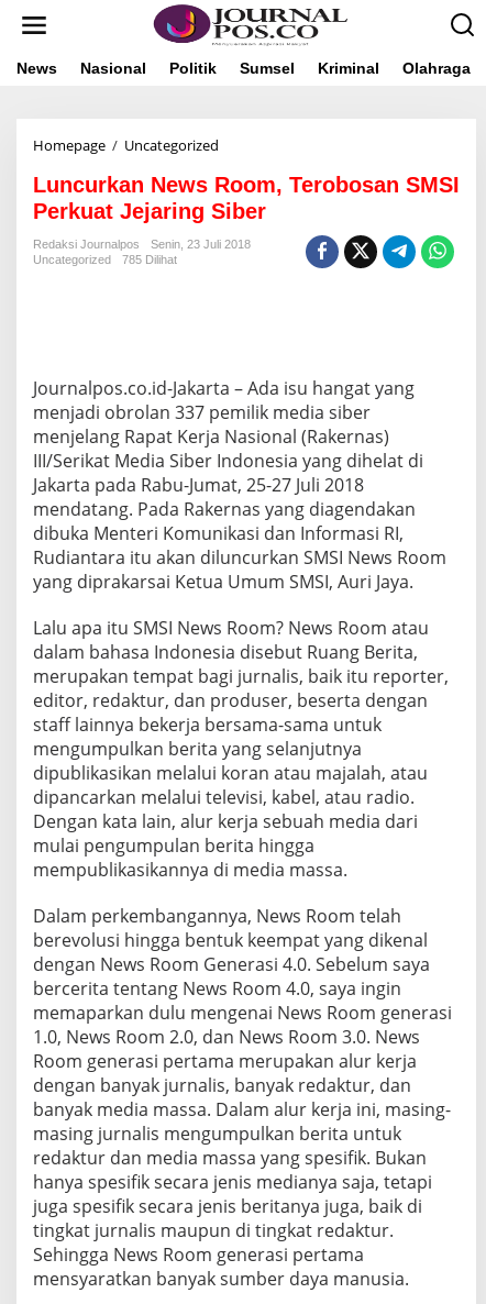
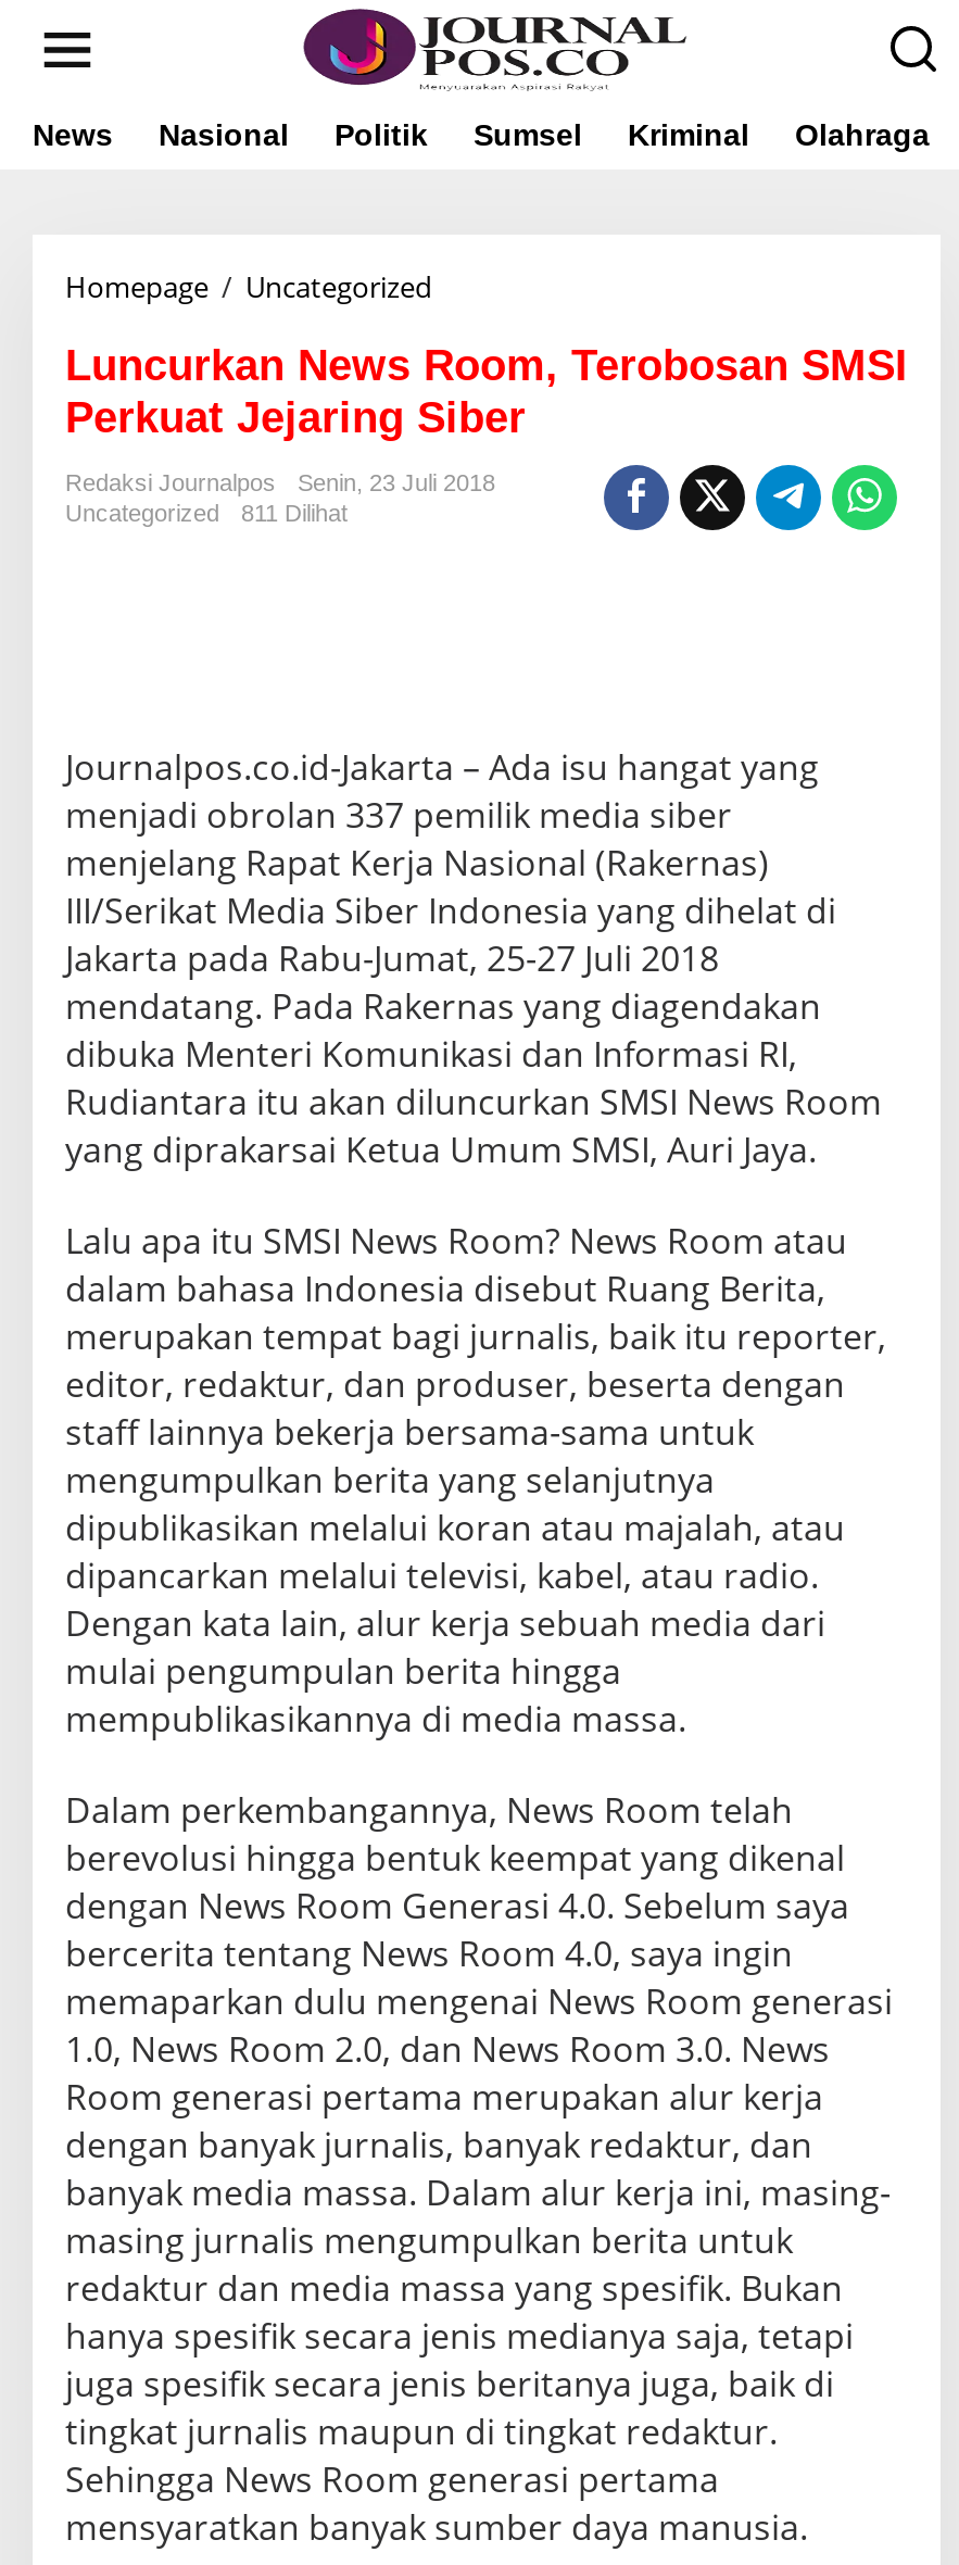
- 785 Dilihat
+ 811 Dilihat
